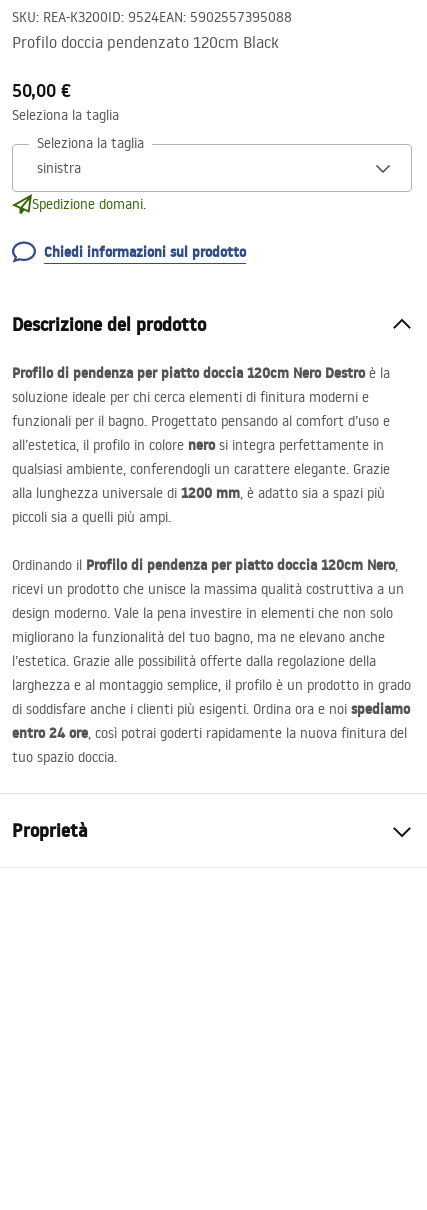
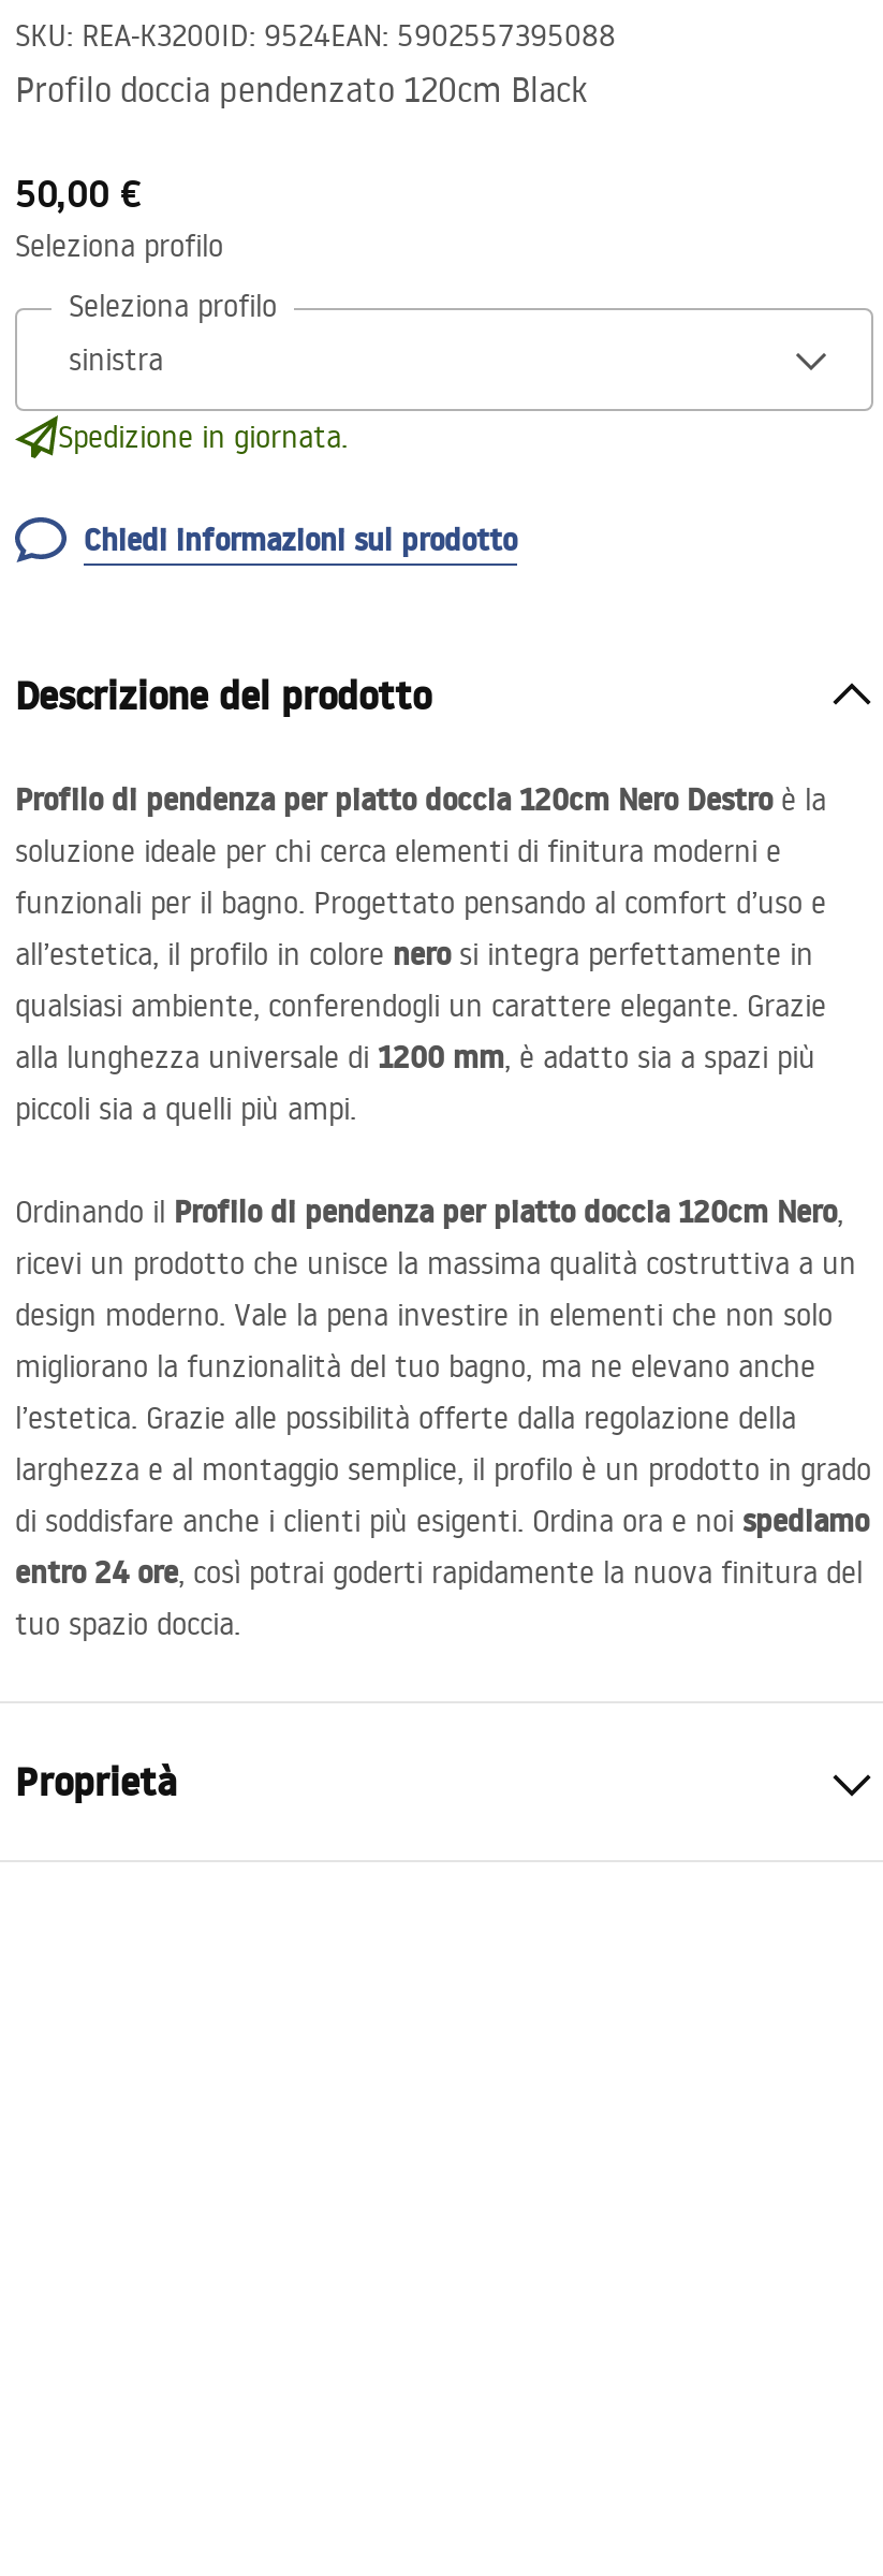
- Seleziona la taglia
+ Seleziona profilo

- Seleziona la taglia
+ Seleziona profilo

- Spedizione domani.
+ Spedizione in giornata.
